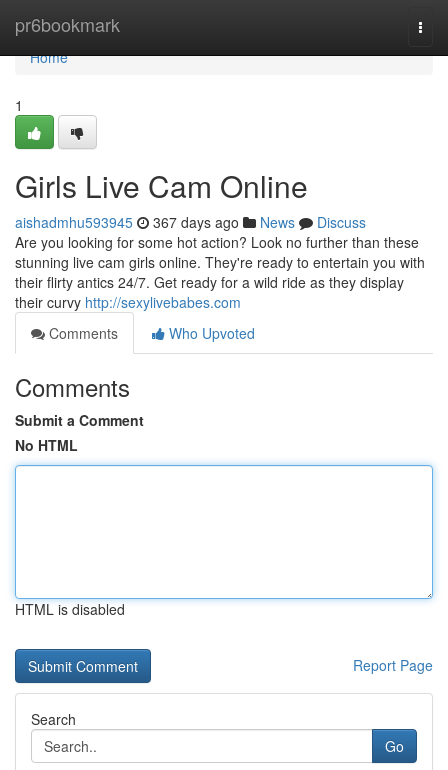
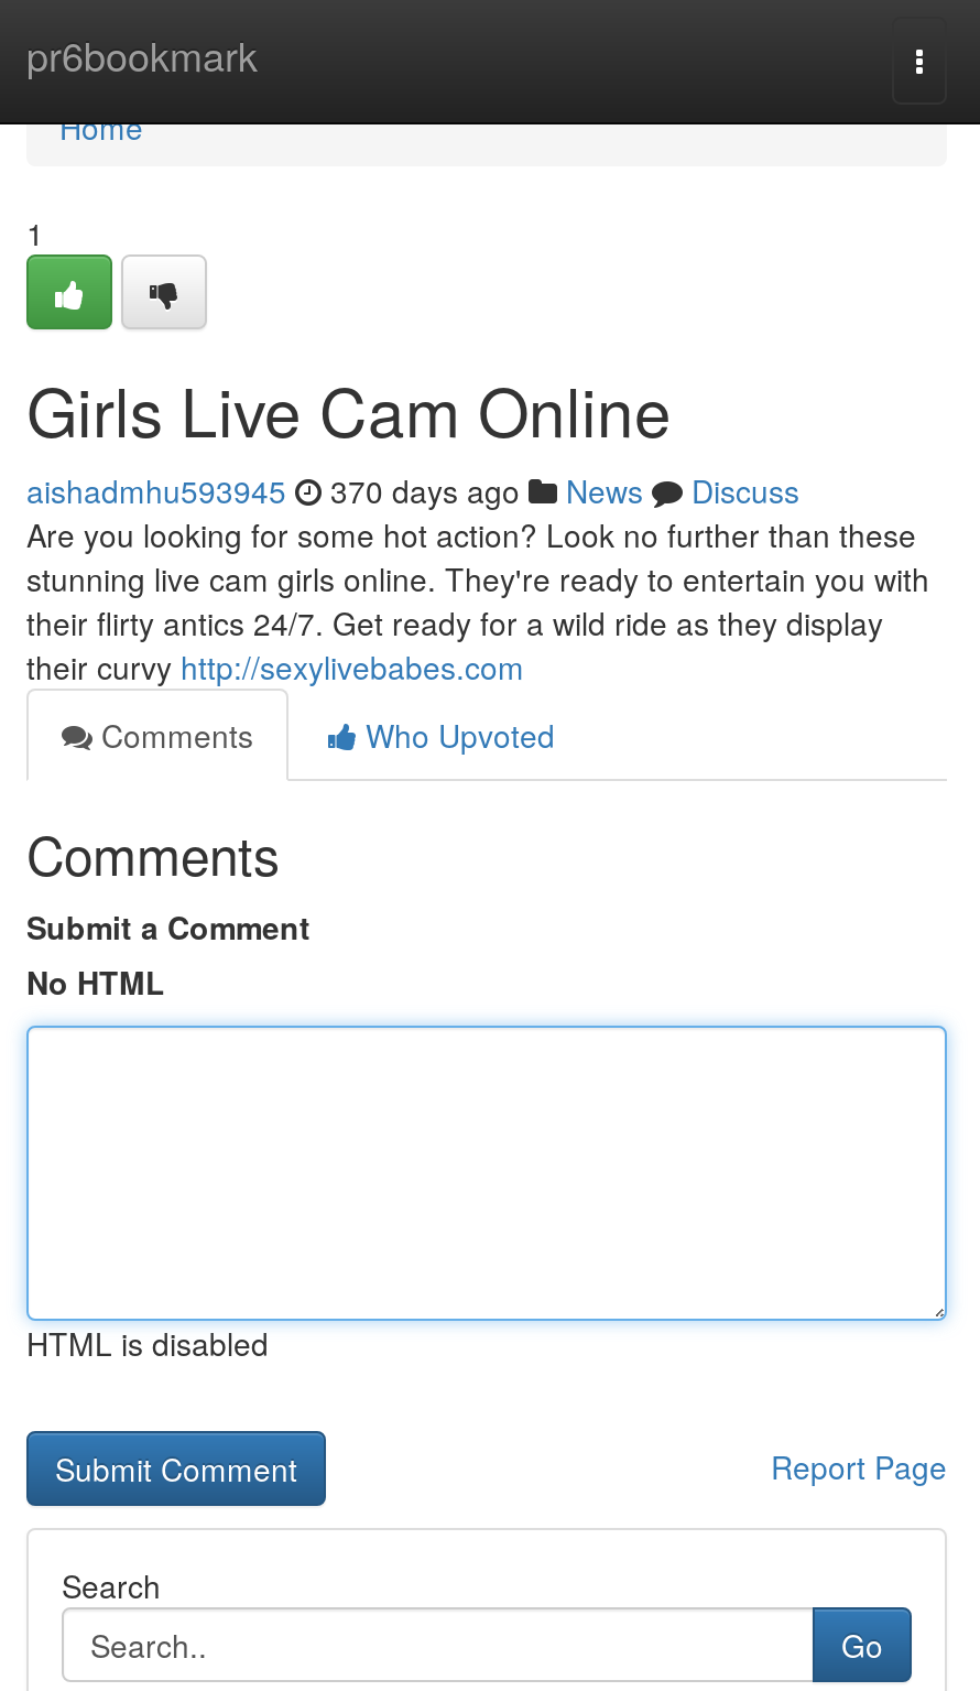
- aishadmhu593945 367 days ago News Discuss
+ aishadmhu593945 370 days ago News Discuss
